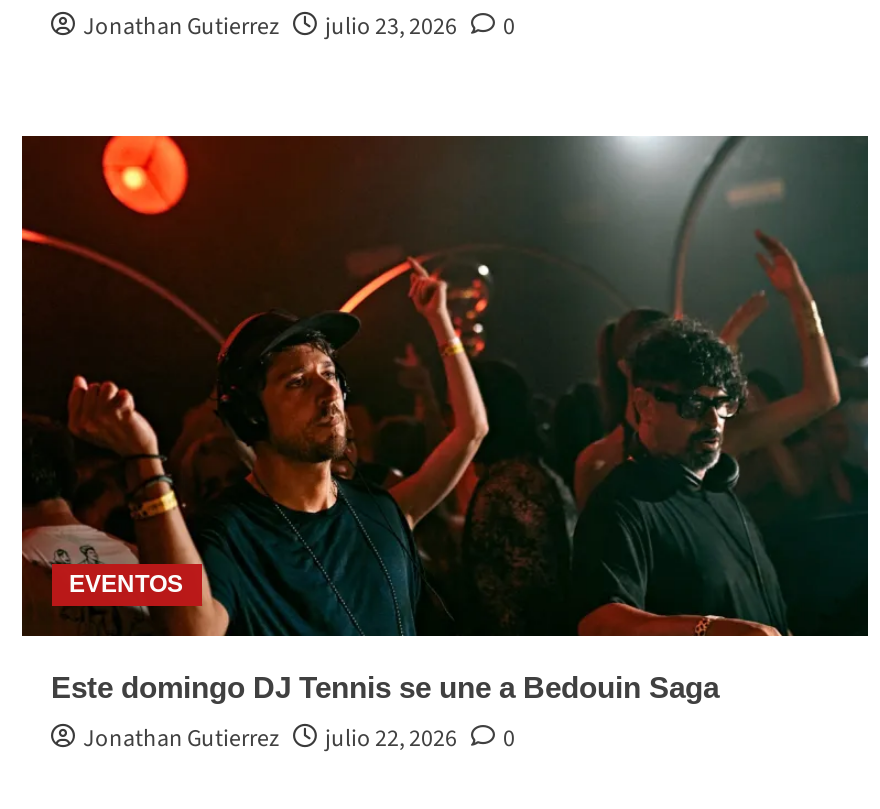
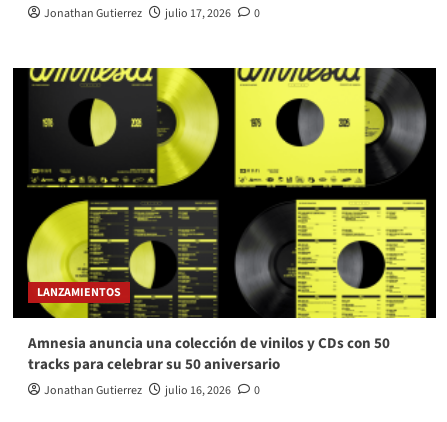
- Jonathan Gutierrez julio 23, 2026 0
+ Jonathan Gutierrez julio 17, 2026 0

- [image]
- EVENTOS
+ [image]
+ LANZAMIENTOS

- Este domingo DJ Tennis se une a Bedouin Saga
+ Amnesia anuncia una colección de vinilos y CDs con 50
+ tracks para celebrar su 50 aniversario

- Jonathan Gutierrez julio 22, 2026 0
+ Jonathan Gutierrez julio 16, 2026 0
